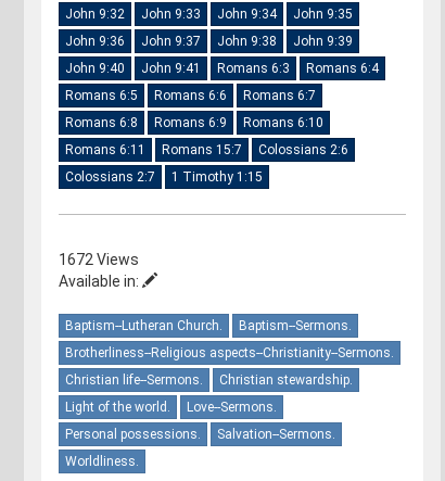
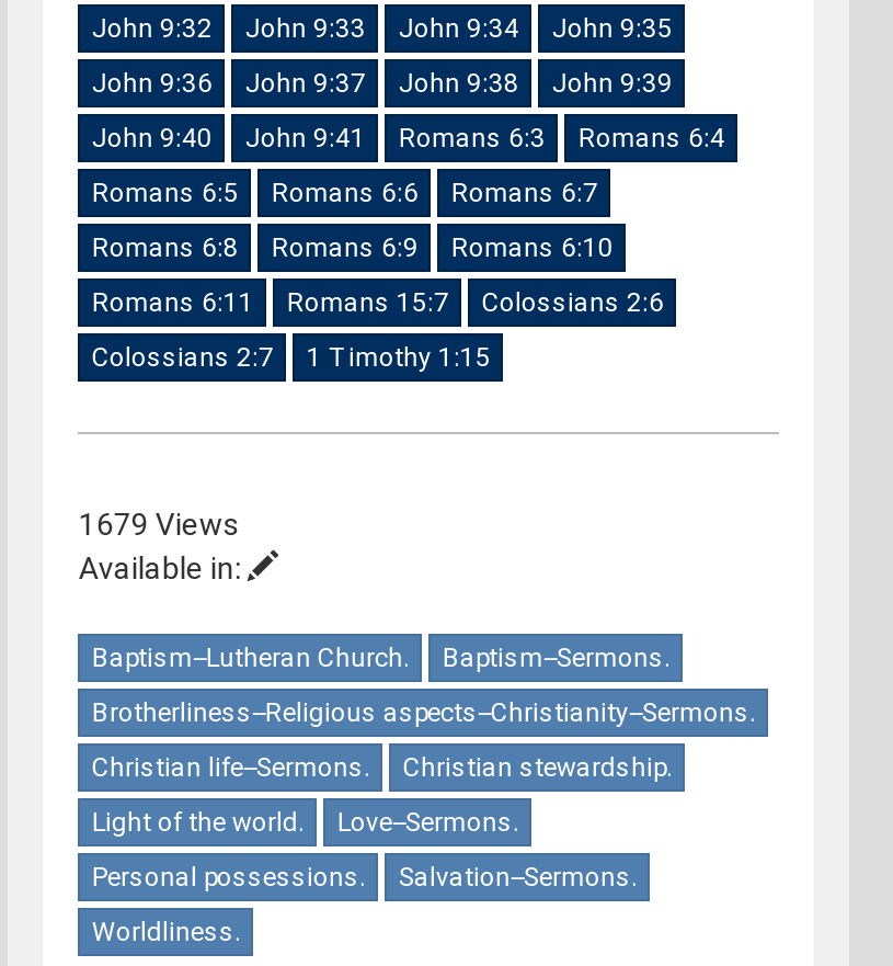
- 1672 Views
+ 1679 Views
